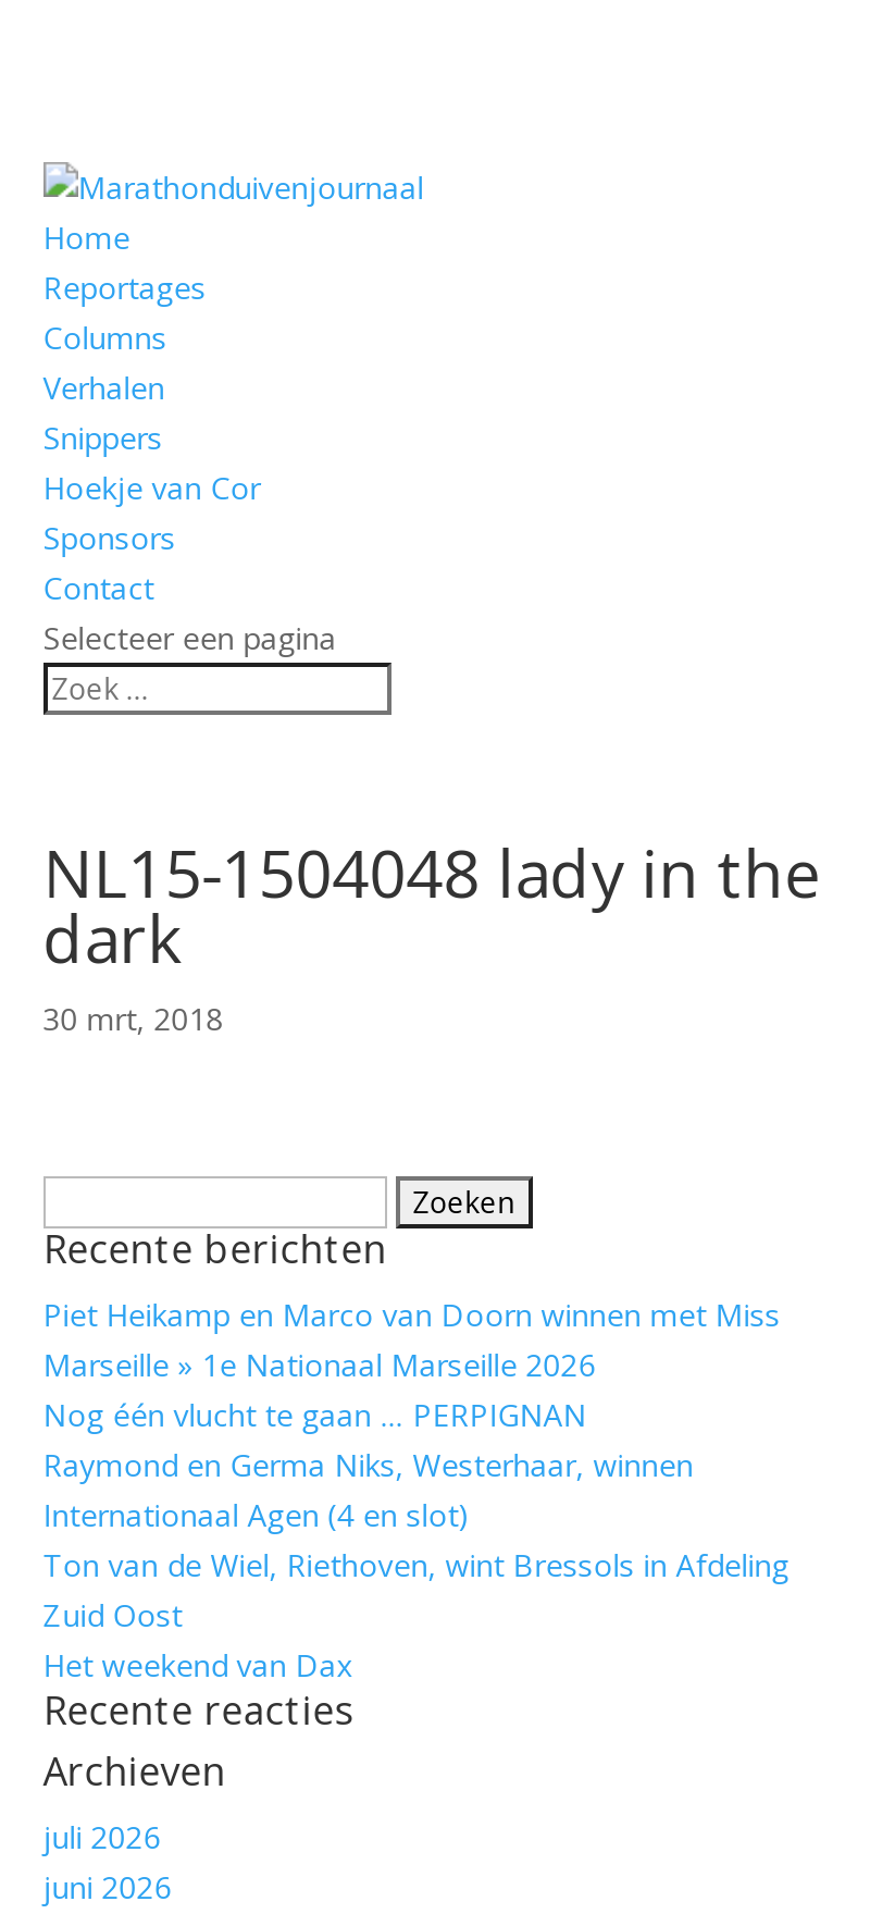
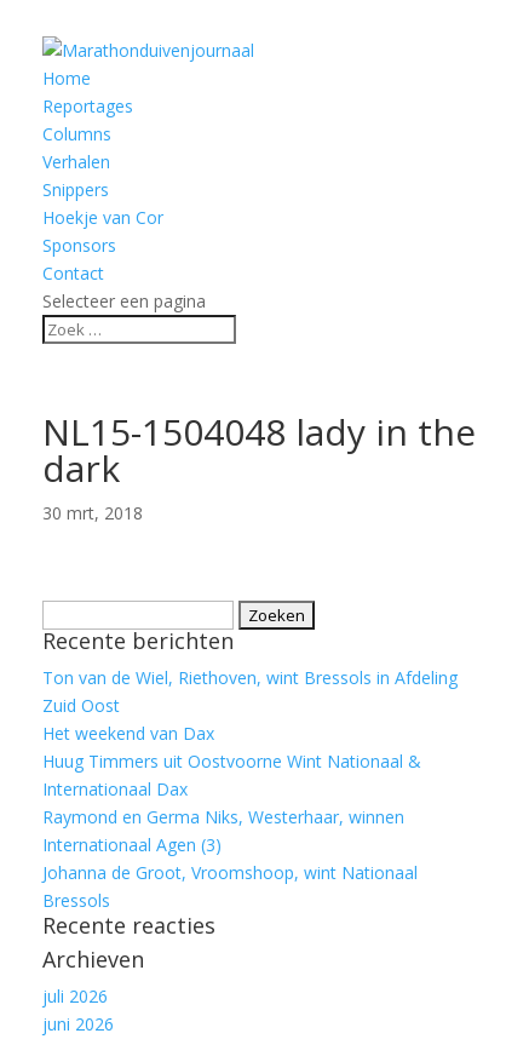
- Piet Heikamp en Marco van Doorn winnen met Miss
- Marseille » 1e Nationaal Marseille 2026
- Nog één vlucht te gaan … PERPIGNAN
- Internationaal Agen (4 en slot)

moved down: Raymond en Germa Niks, Westerhaar, winnen

moved up: Ton van de Wiel, Riethoven, wint Bressols in Afdeling | Zuid Oost | Het weekend van Dax

+ Huug Timmers uit Oostvoorne Wint Nationaal &
+ Internationaal Dax
+ Internationaal Agen (3)
+ Johanna de Groot, Vroomshoop, wint Nationaal
+ Bressols
